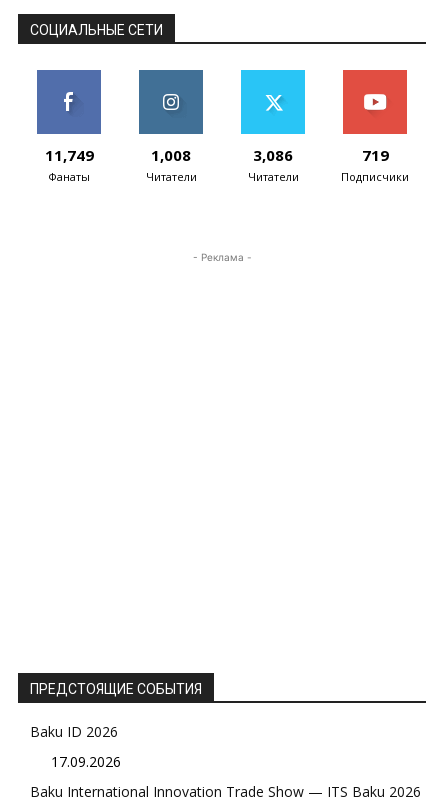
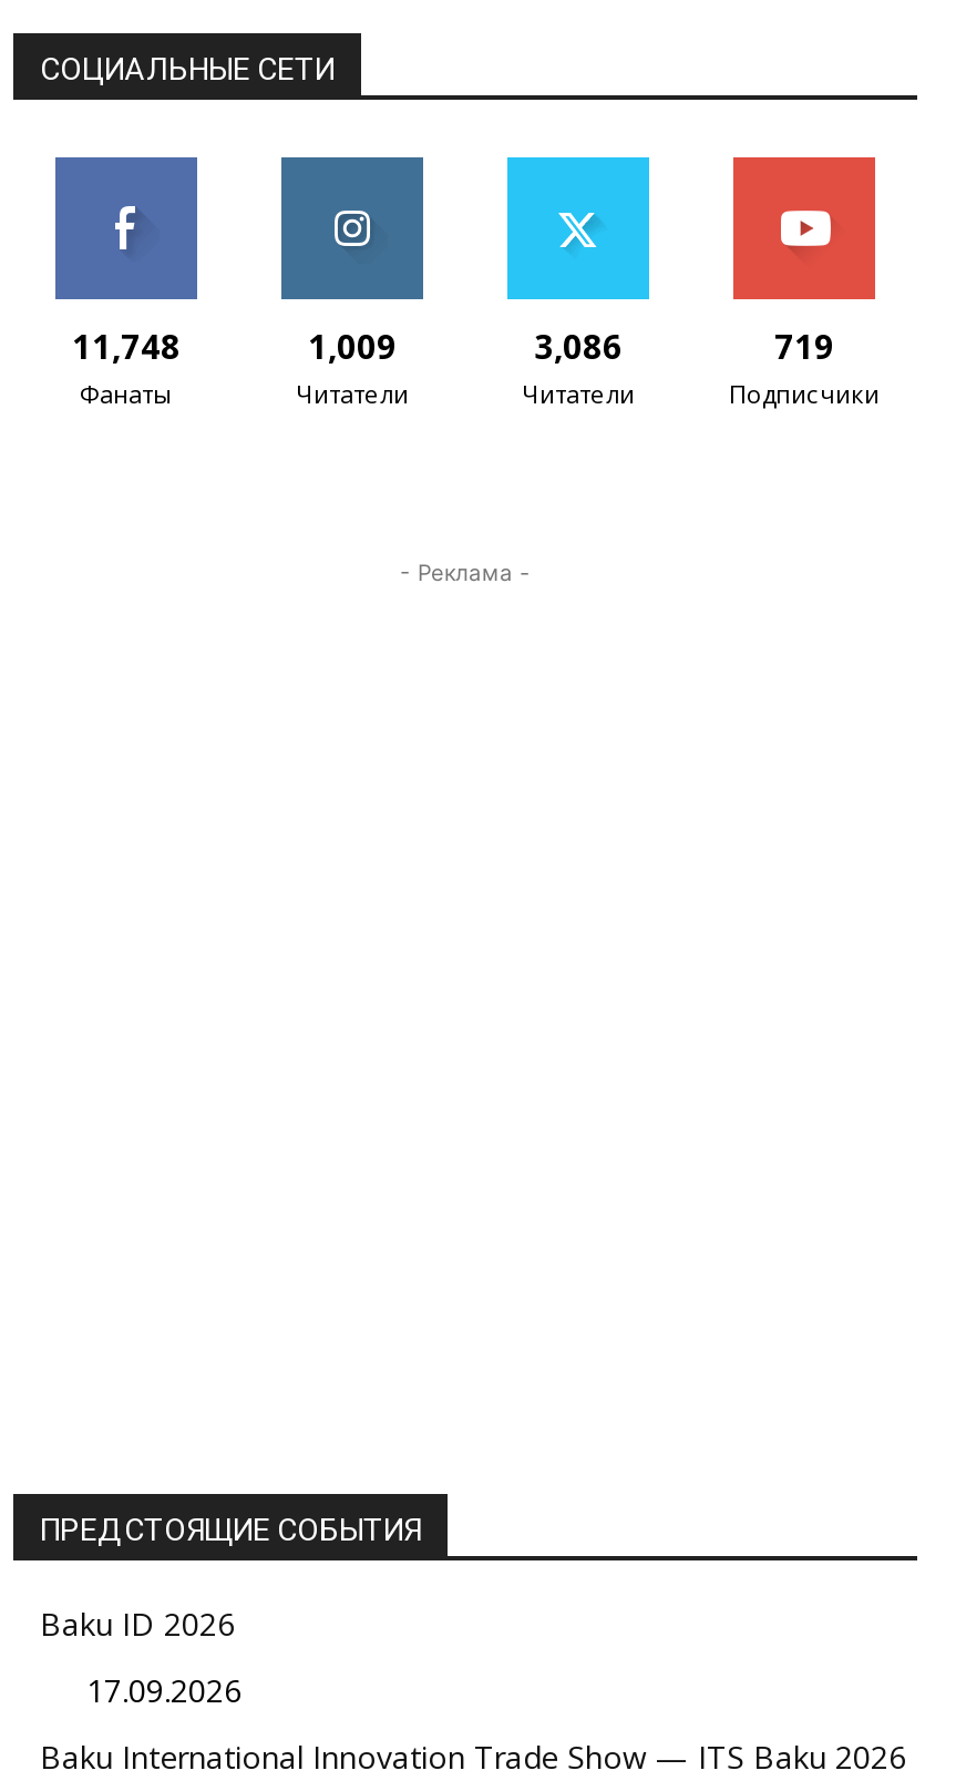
- 11,749
+ 11,748

- 1,008
+ 1,009
